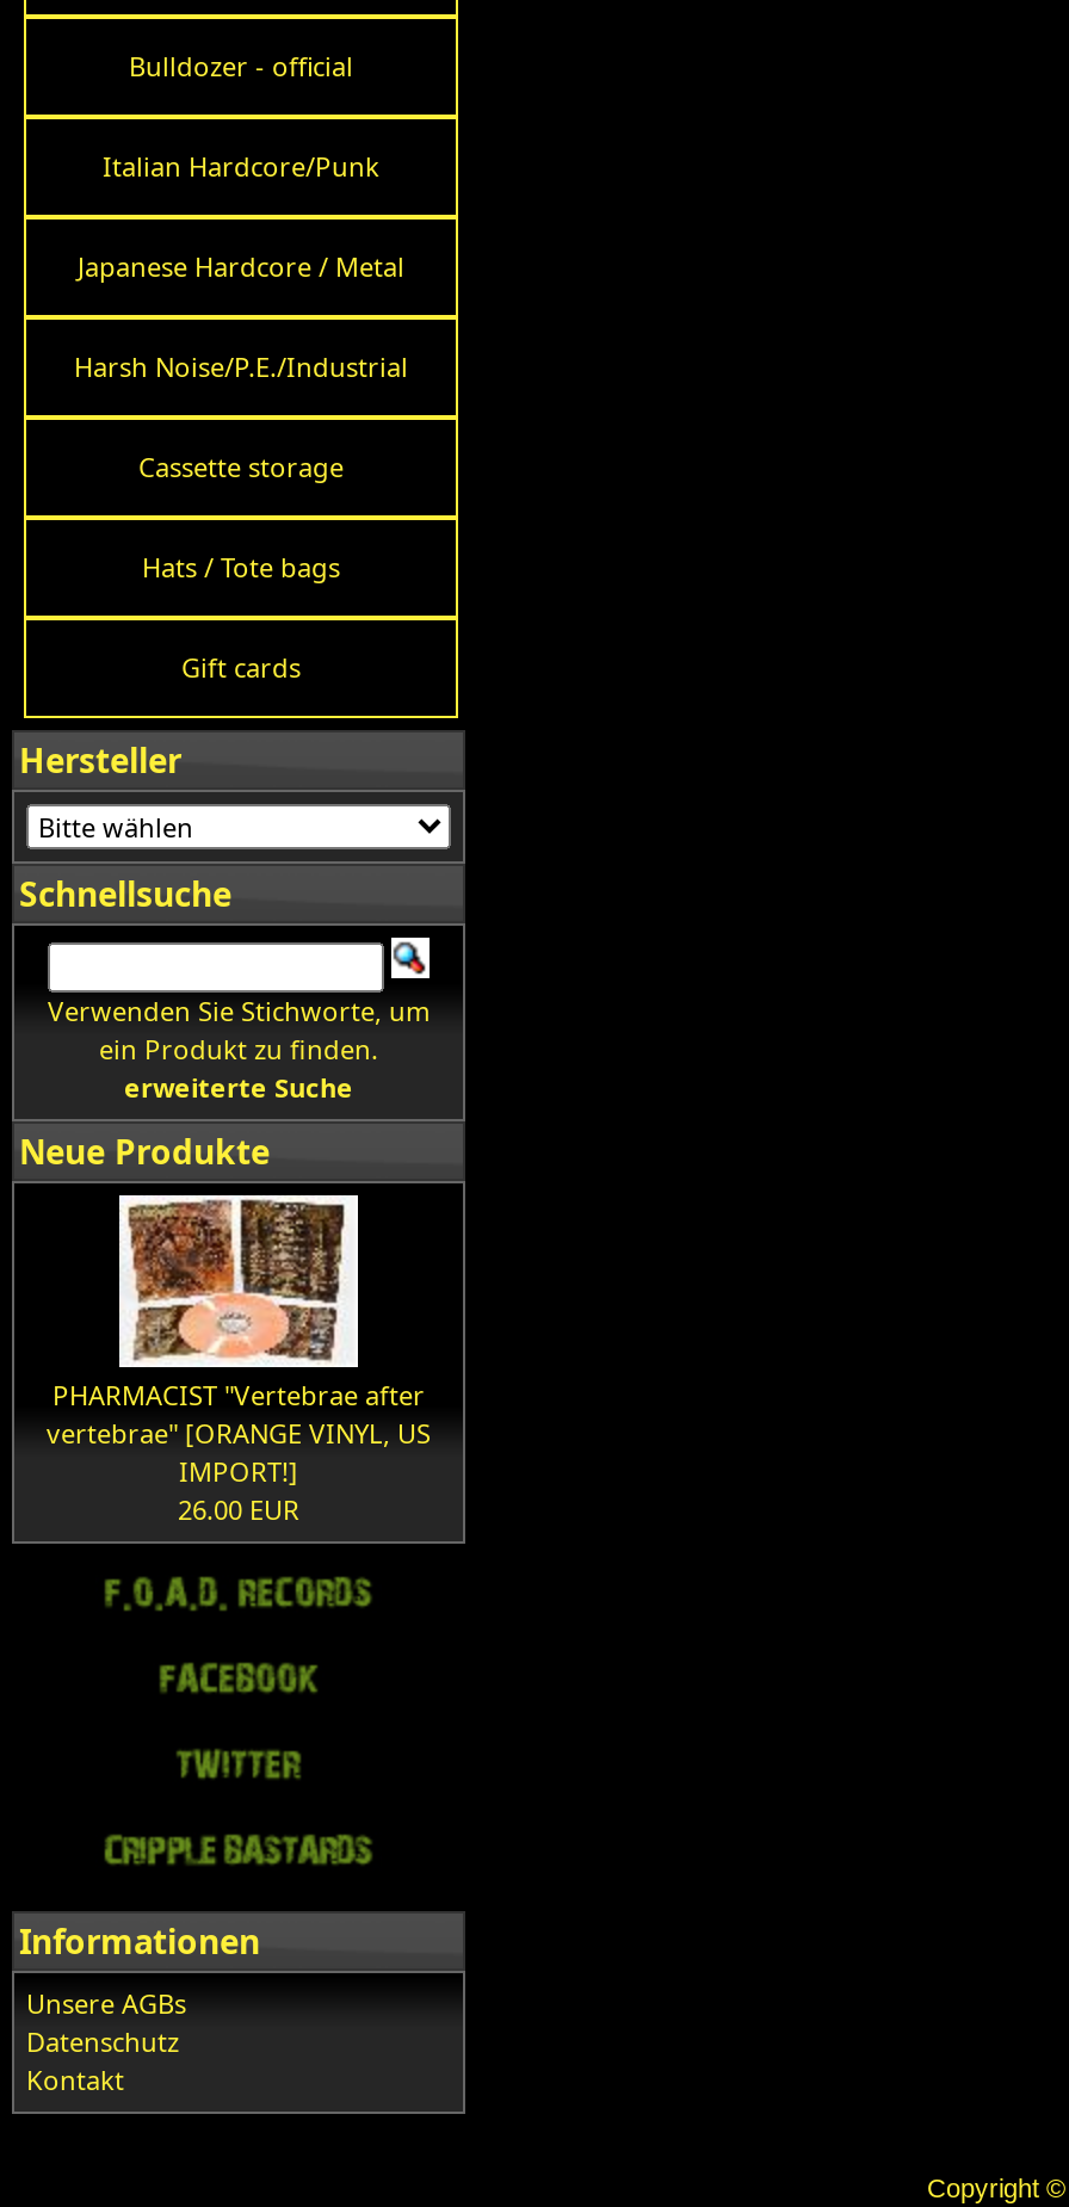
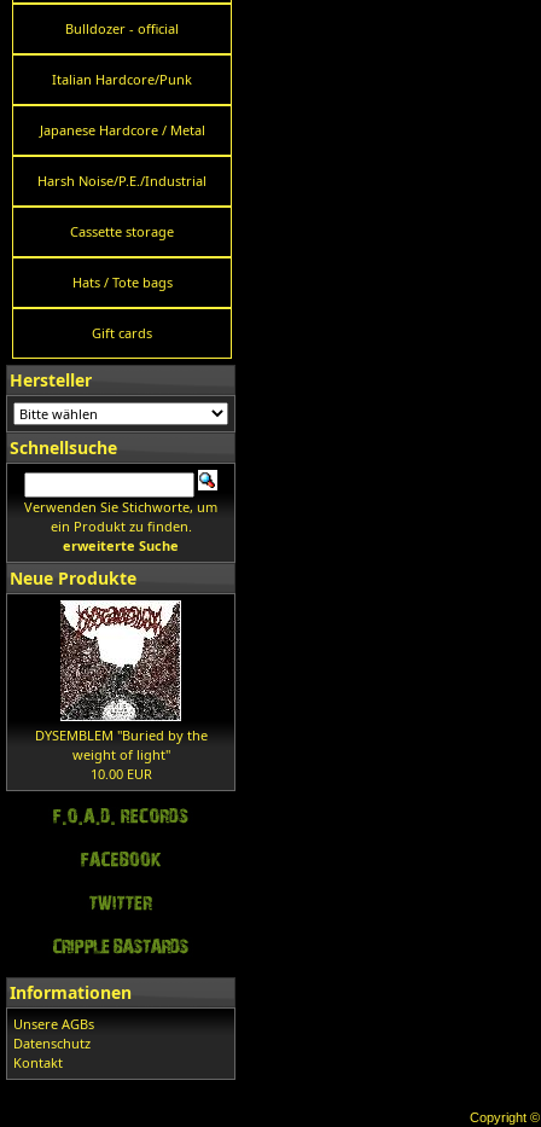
- [image]
- PHARMACIST "Vertebrae after
- vertebrae" [ORANGE VINYL, US
- IMPORT!]
- 26.00 EUR
+ [image]
+ DYSEMBLEM "Buried by the
+ weight of light"
+ 10.00 EUR
